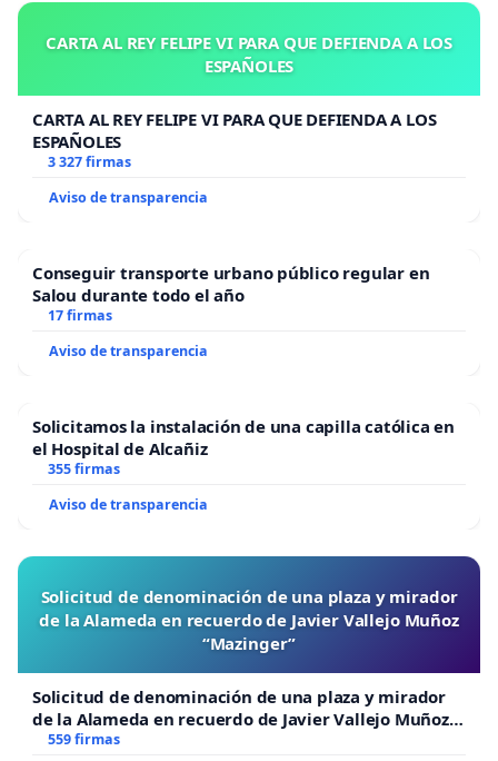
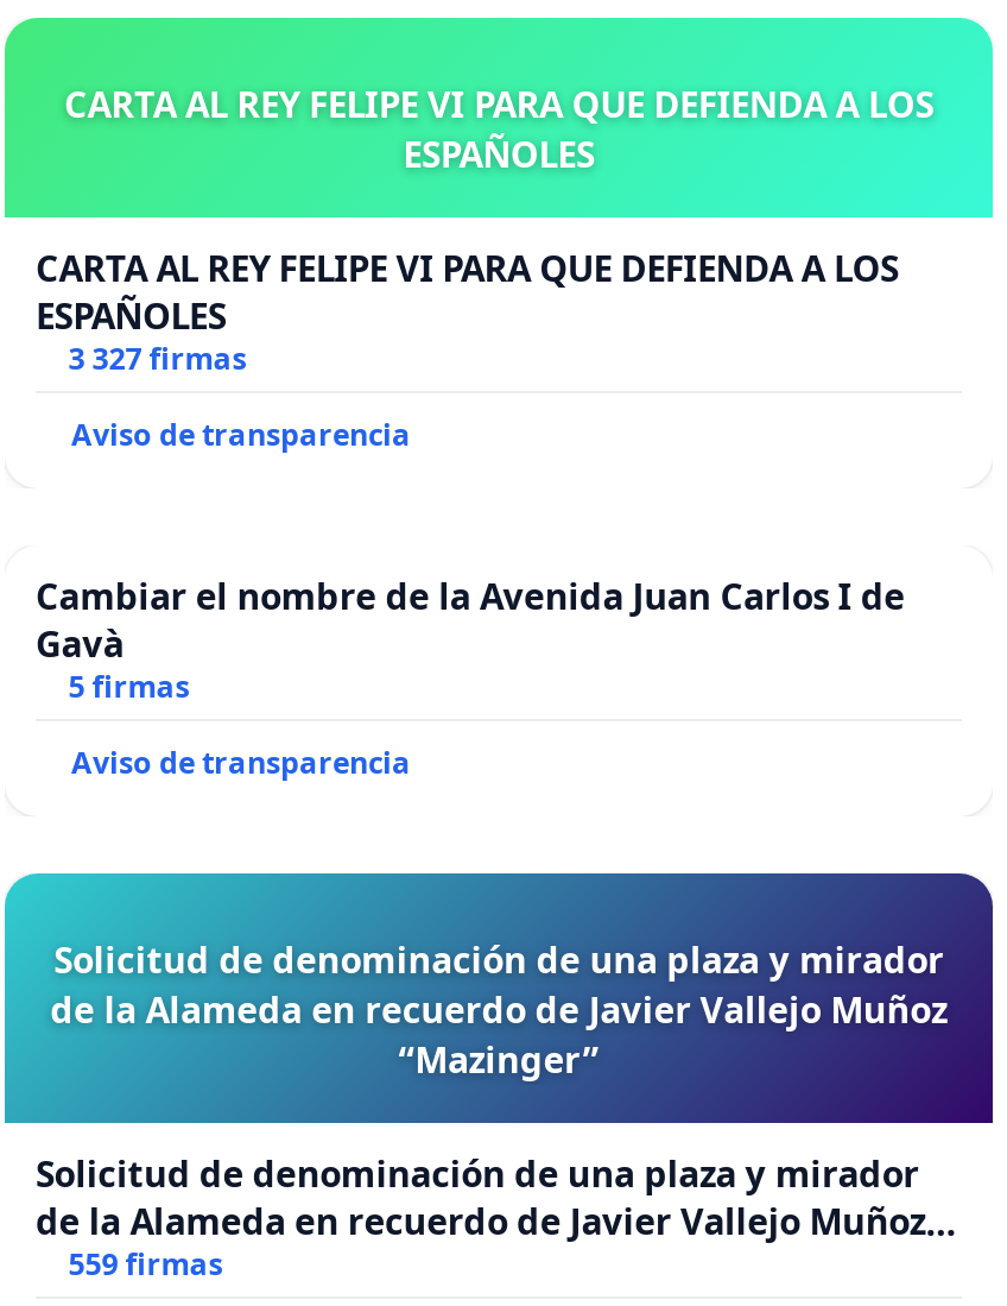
- Conseguir transporte urbano público regular en
- Salou durante todo el año
- 17 firmas
- Aviso de transparencia
- Solicitamos la instalación de una capilla católica en
- el Hospital de Alcañiz
- 355 firmas
+ Cambiar el nombre de la Avenida Juan Carlos I de
+ Gavà
+ 5 firmas
